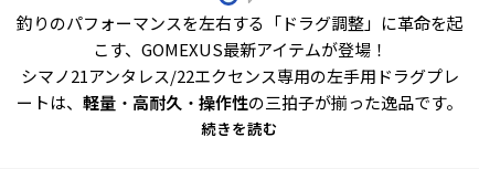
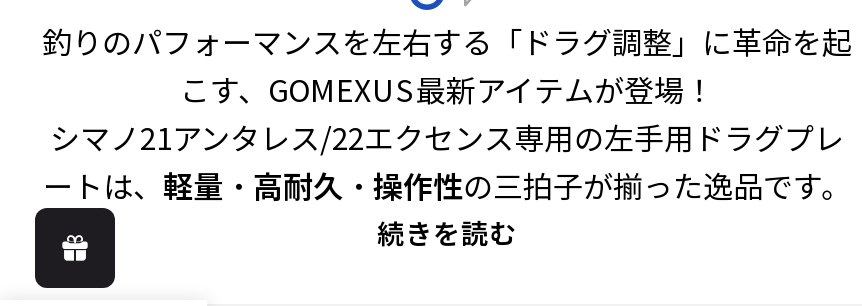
+ [image]
